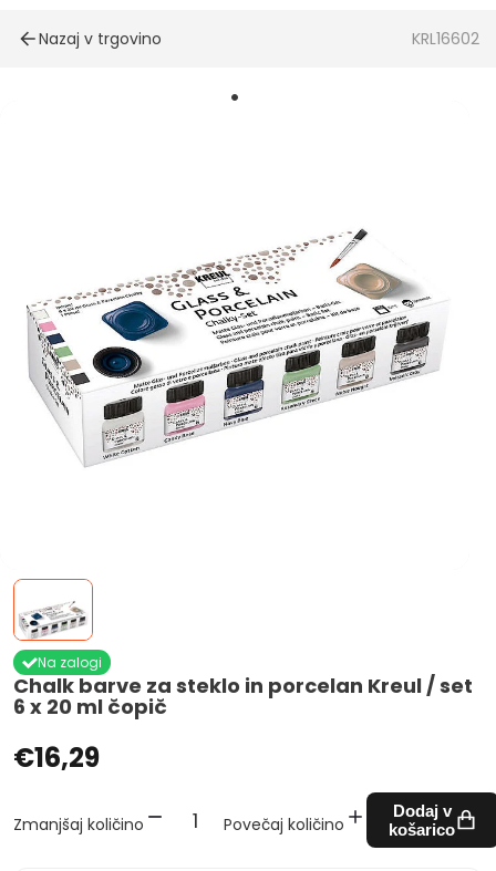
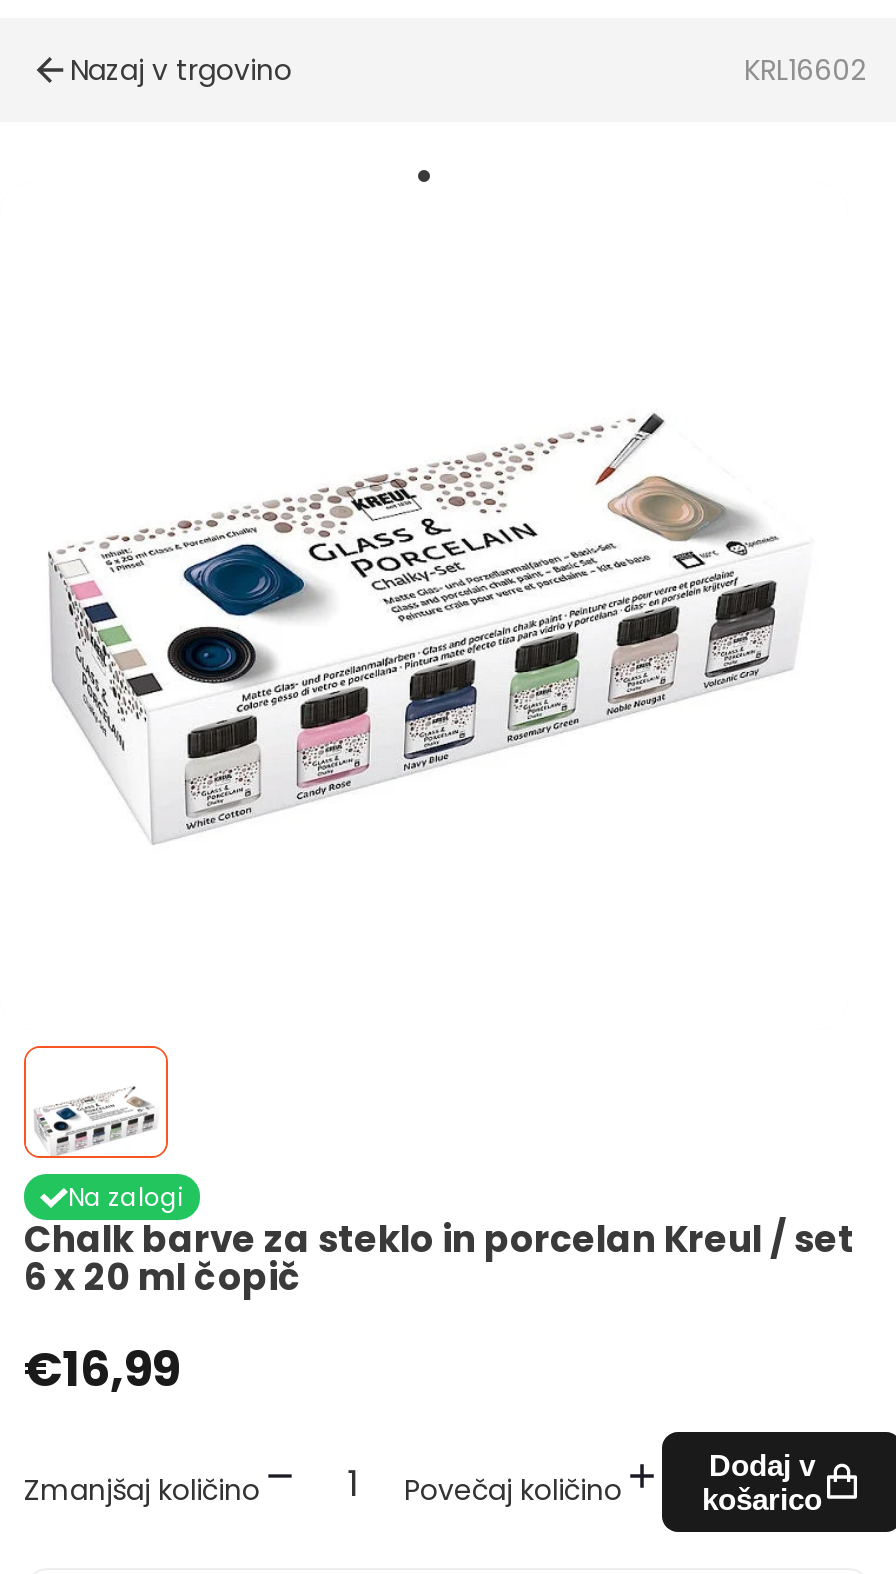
- €16,29
+ €16,99
